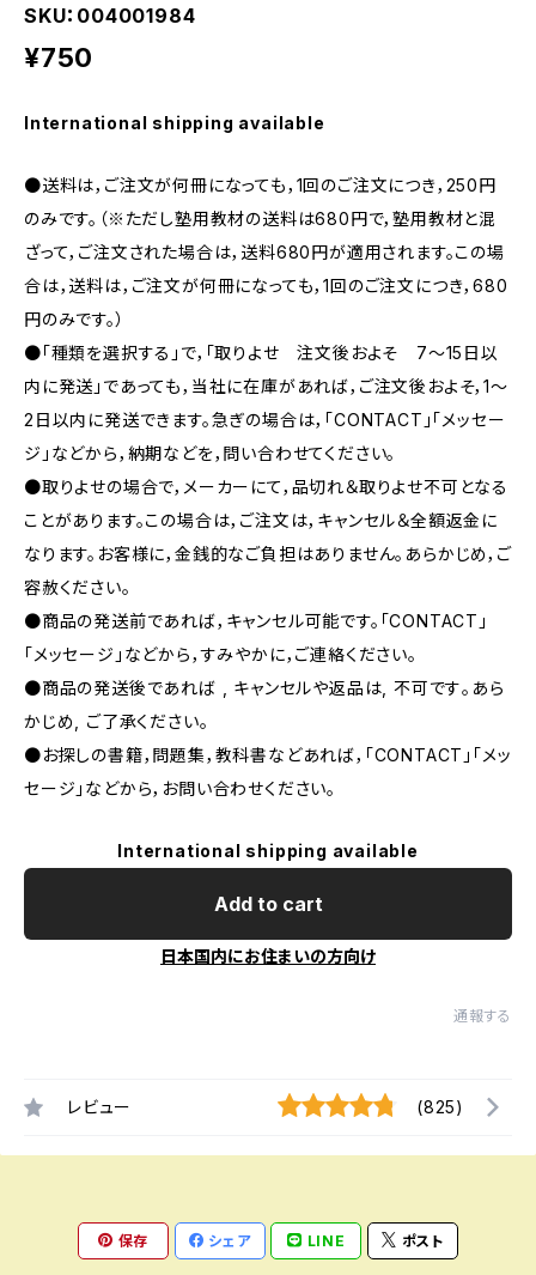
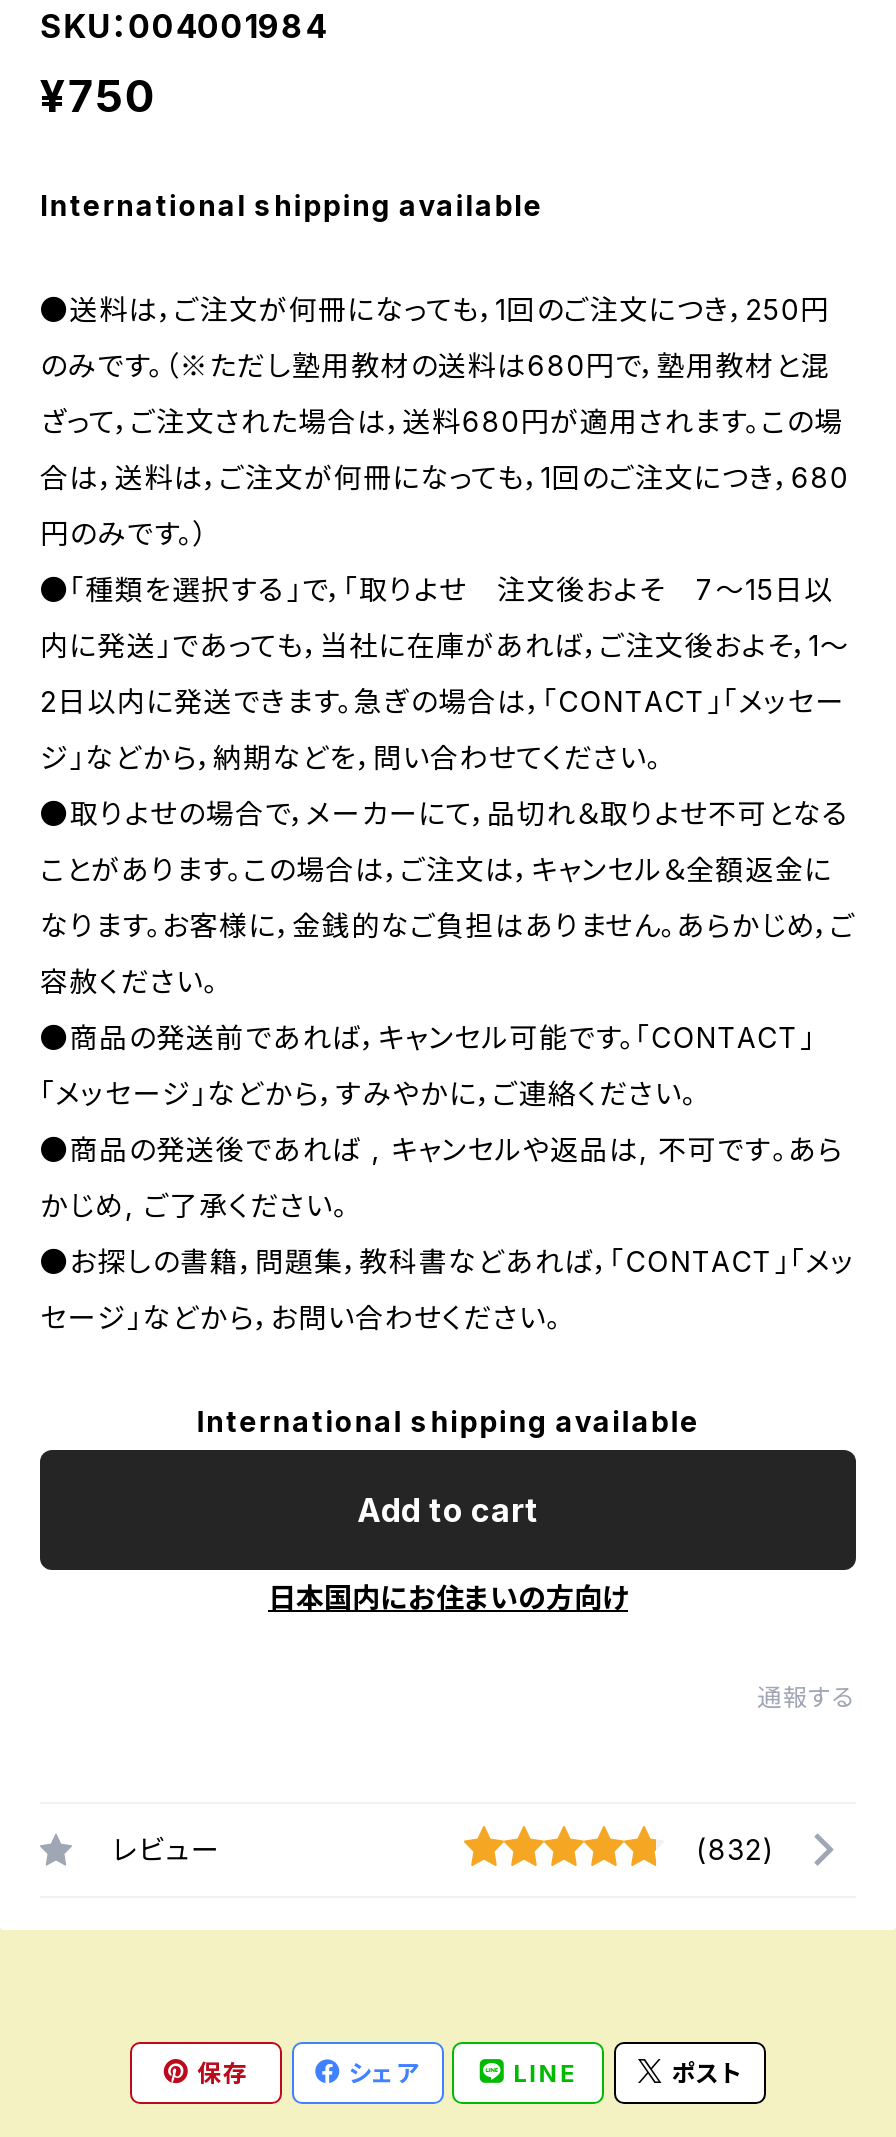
- (825)
+ (832)
